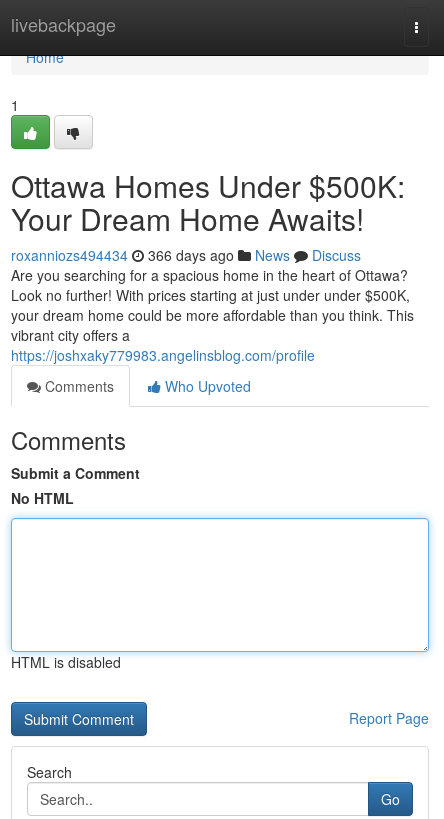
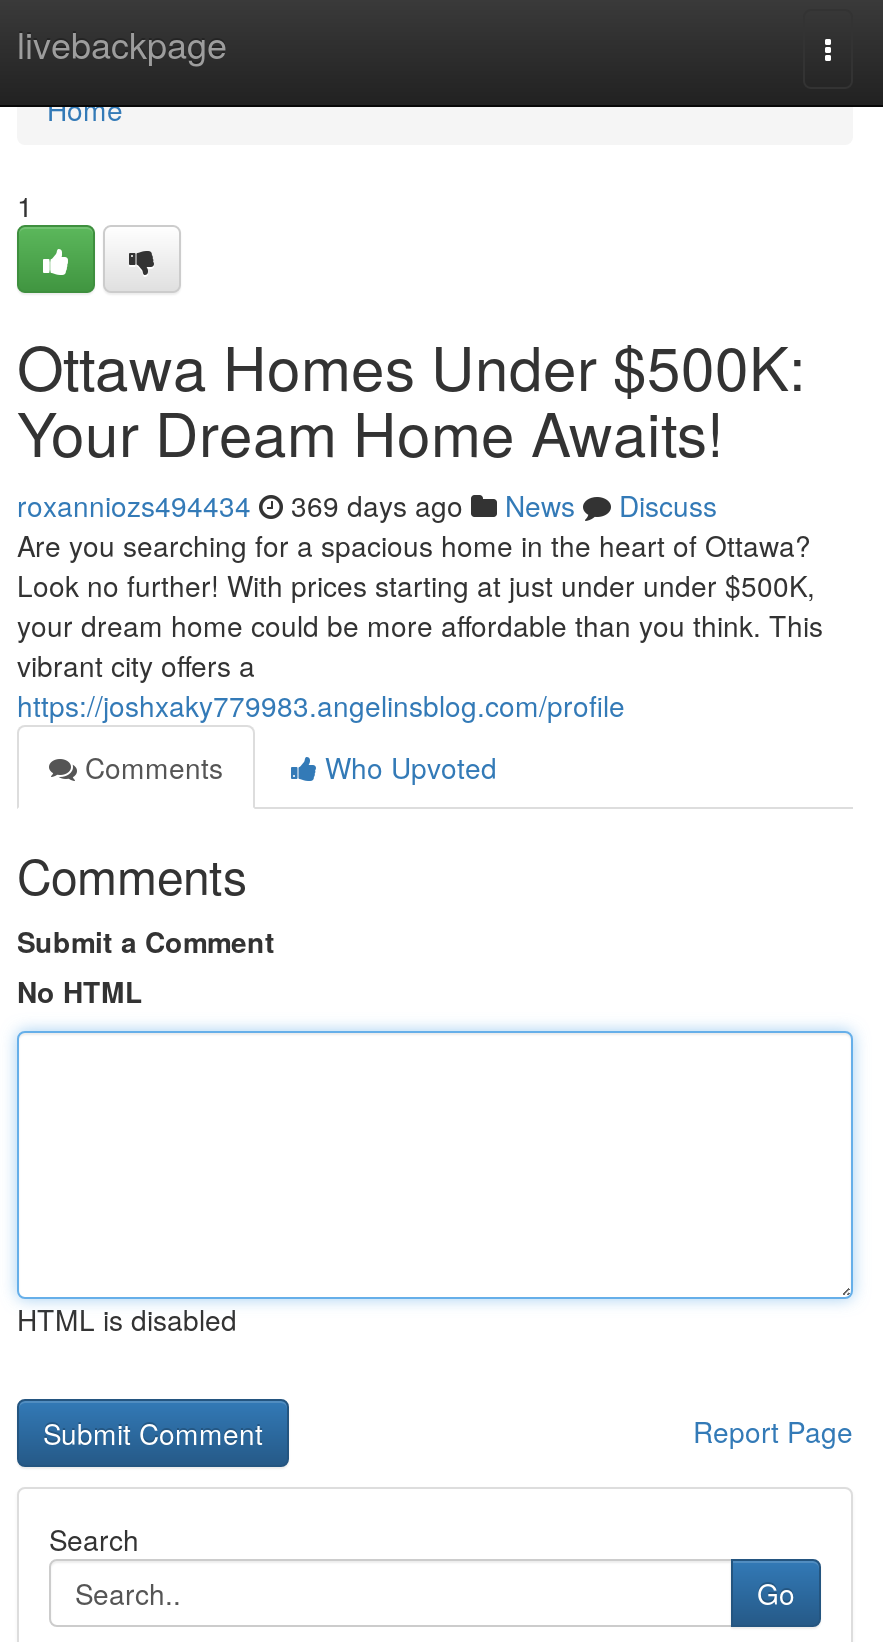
- roxanniozs494434 366 days ago News Discuss
+ roxanniozs494434 369 days ago News Discuss
